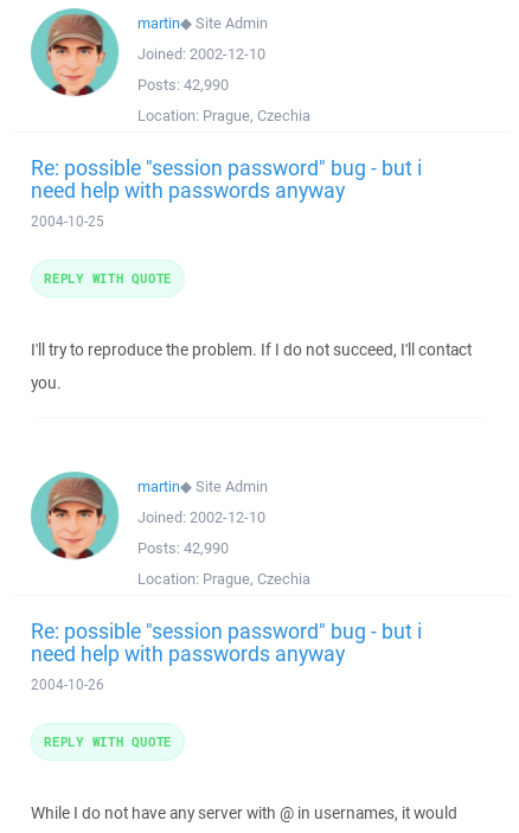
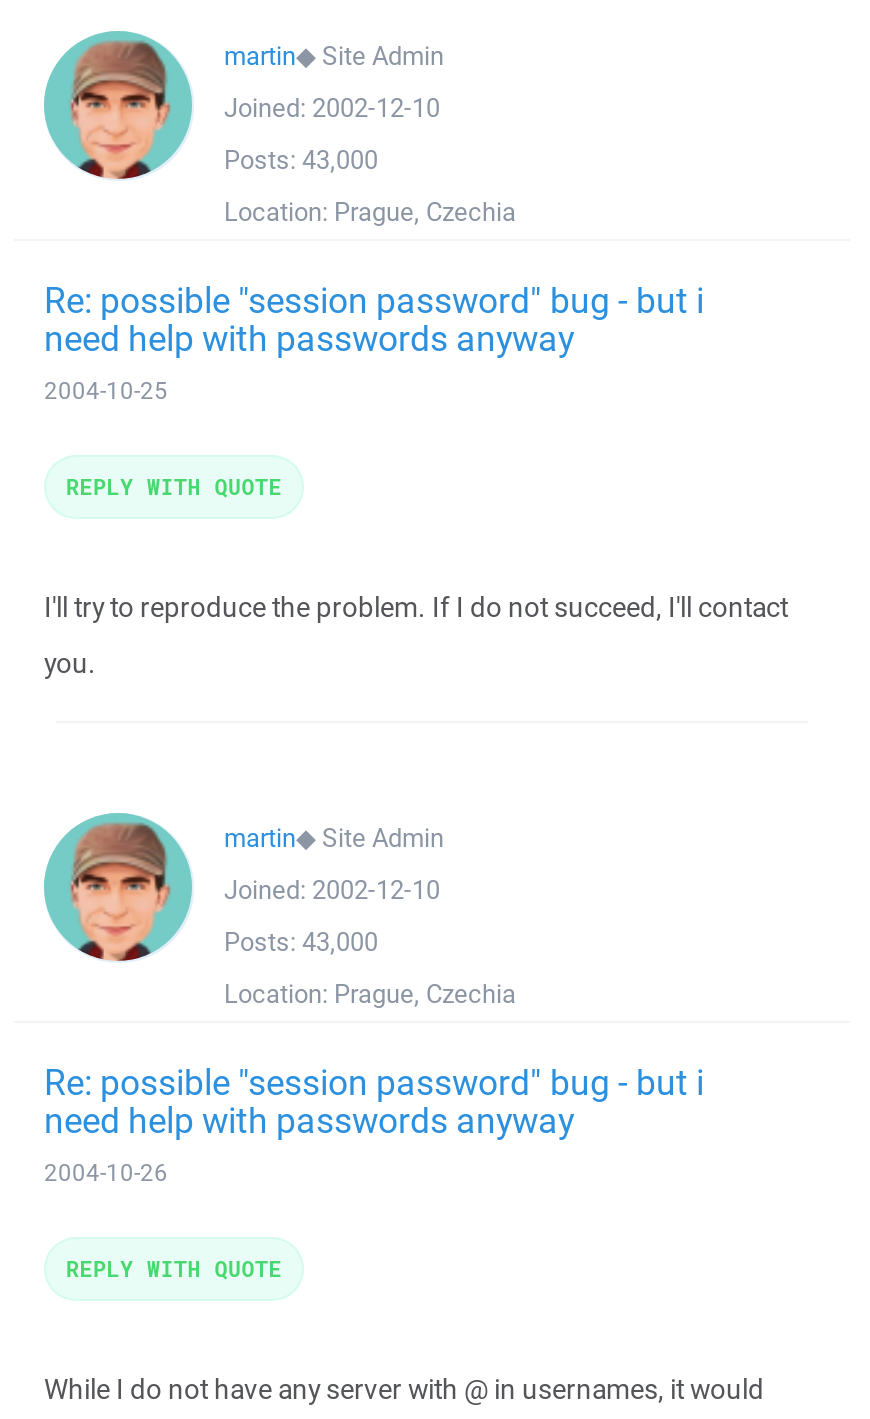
- Posts: 42,990
+ Posts: 43,000

- Posts: 42,990
+ Posts: 43,000
